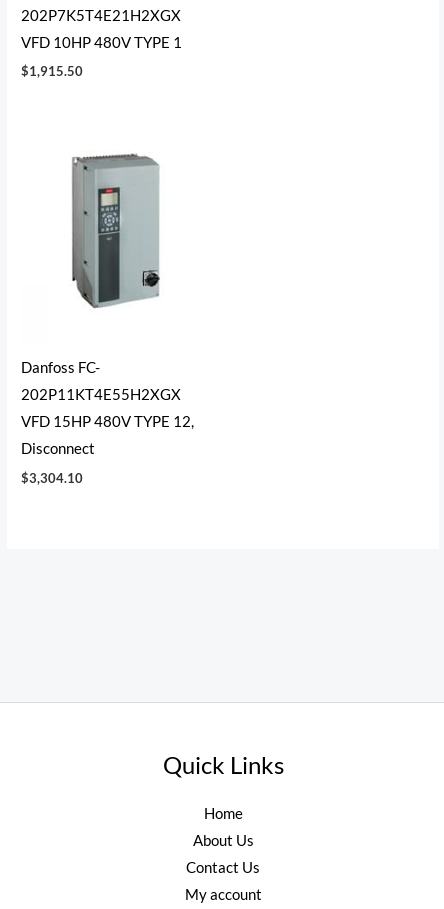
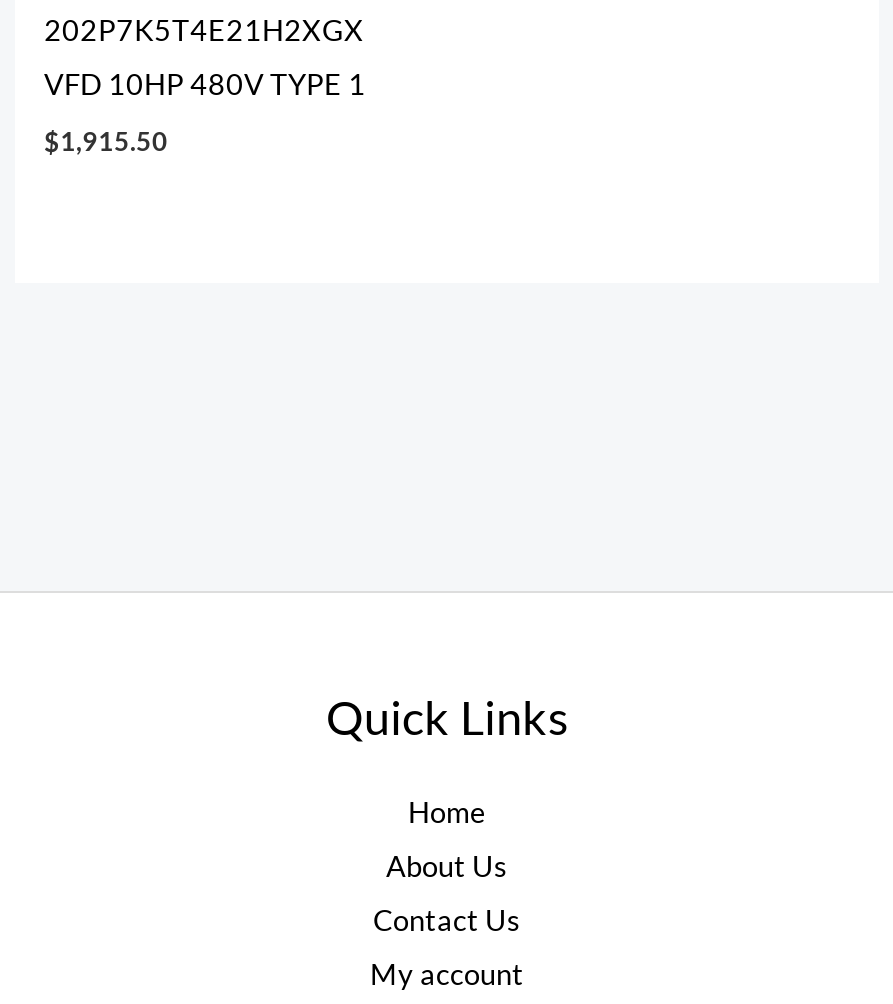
- [image]

- Danfoss FC-
- 202P11KT4E55H2XGX
- VFD 15HP 480V TYPE 12,
- Disconnect
- $3,304.10
